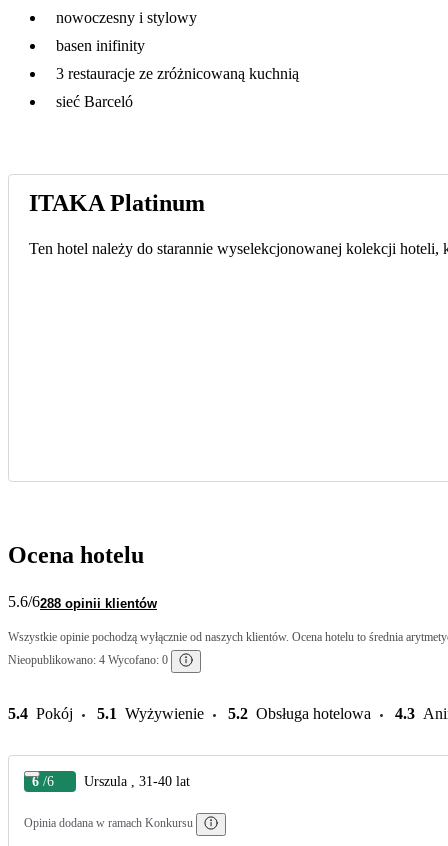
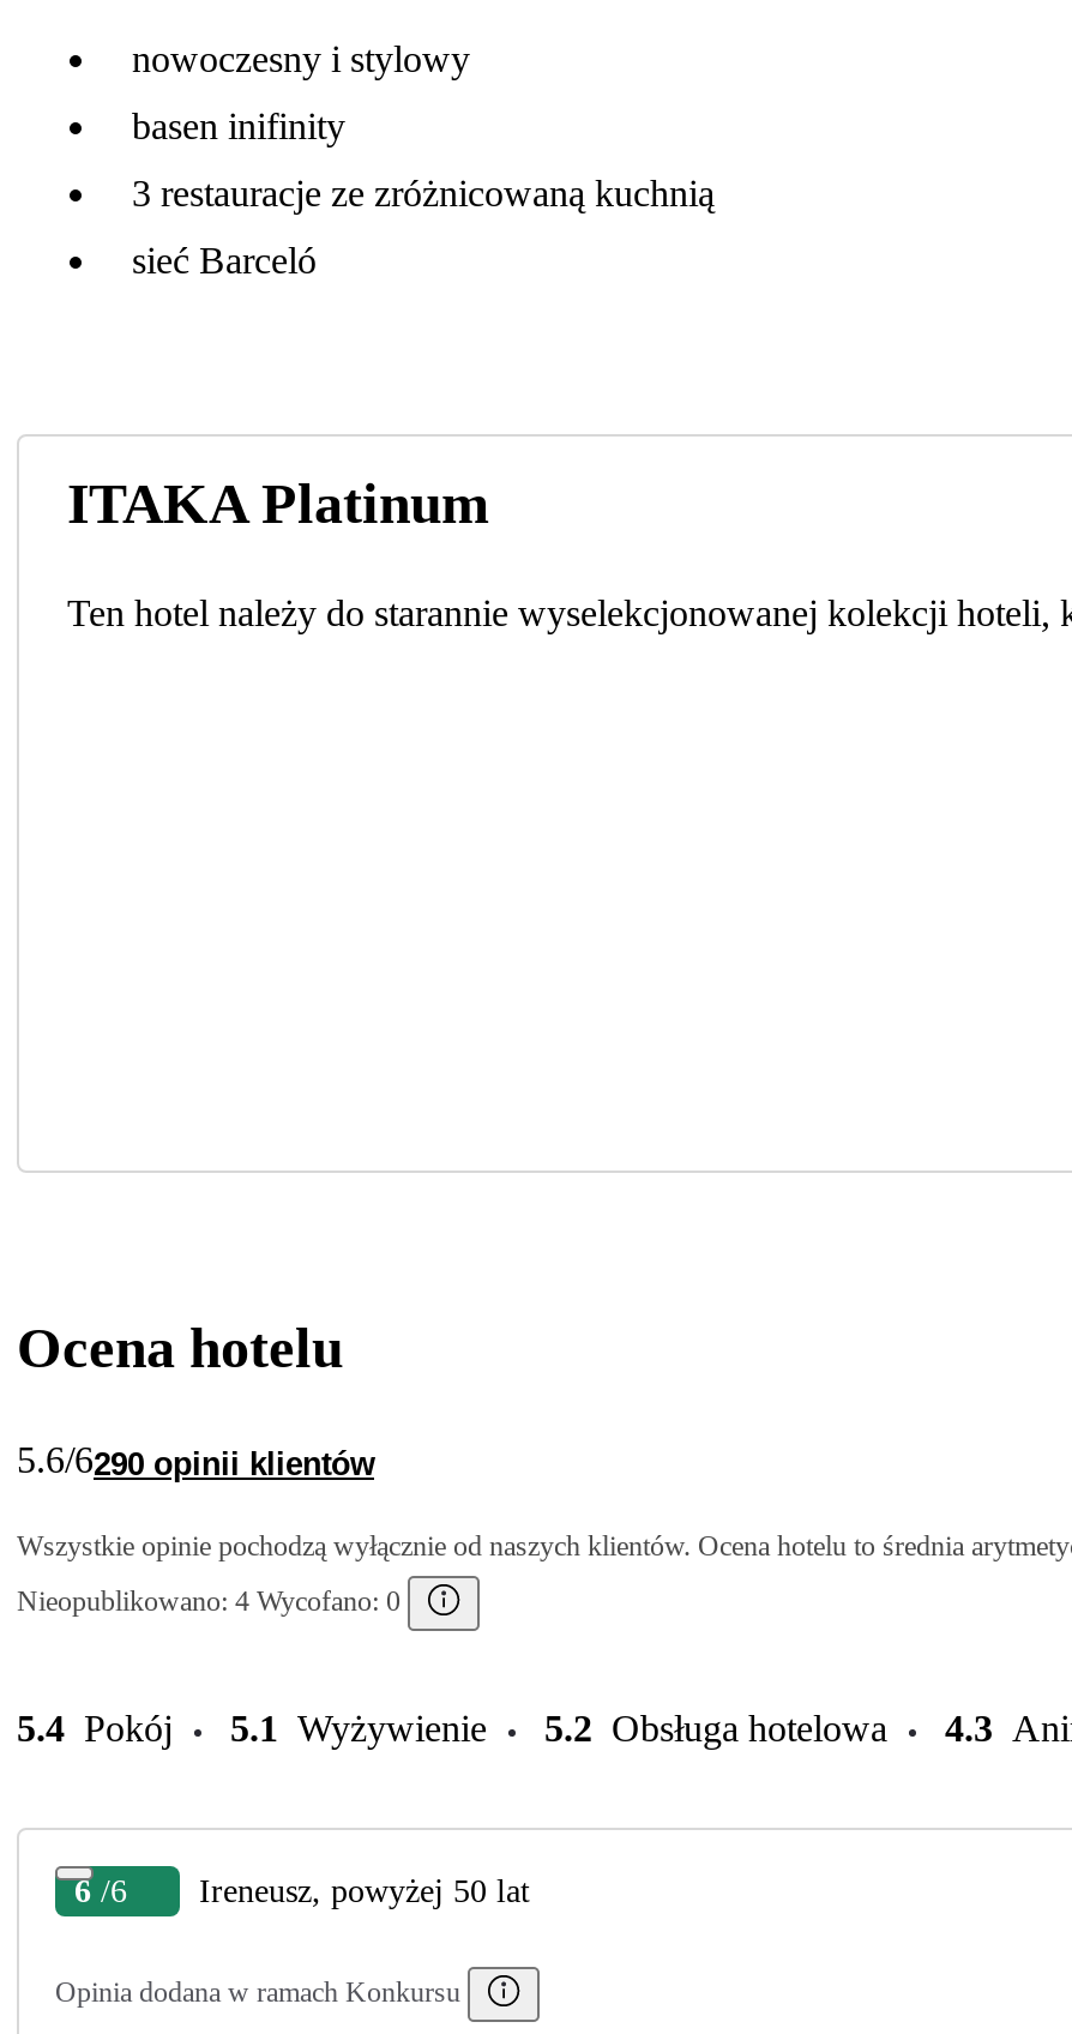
- 5.6/6288 opinii klientów
+ 5.6/6290 opinii klientów

- Urszula , 31-40 lat
+ Ireneusz, powyżej 50 lat
